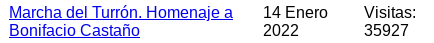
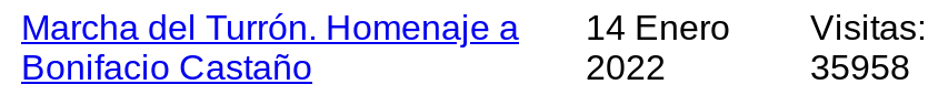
- 35927
+ 35958
